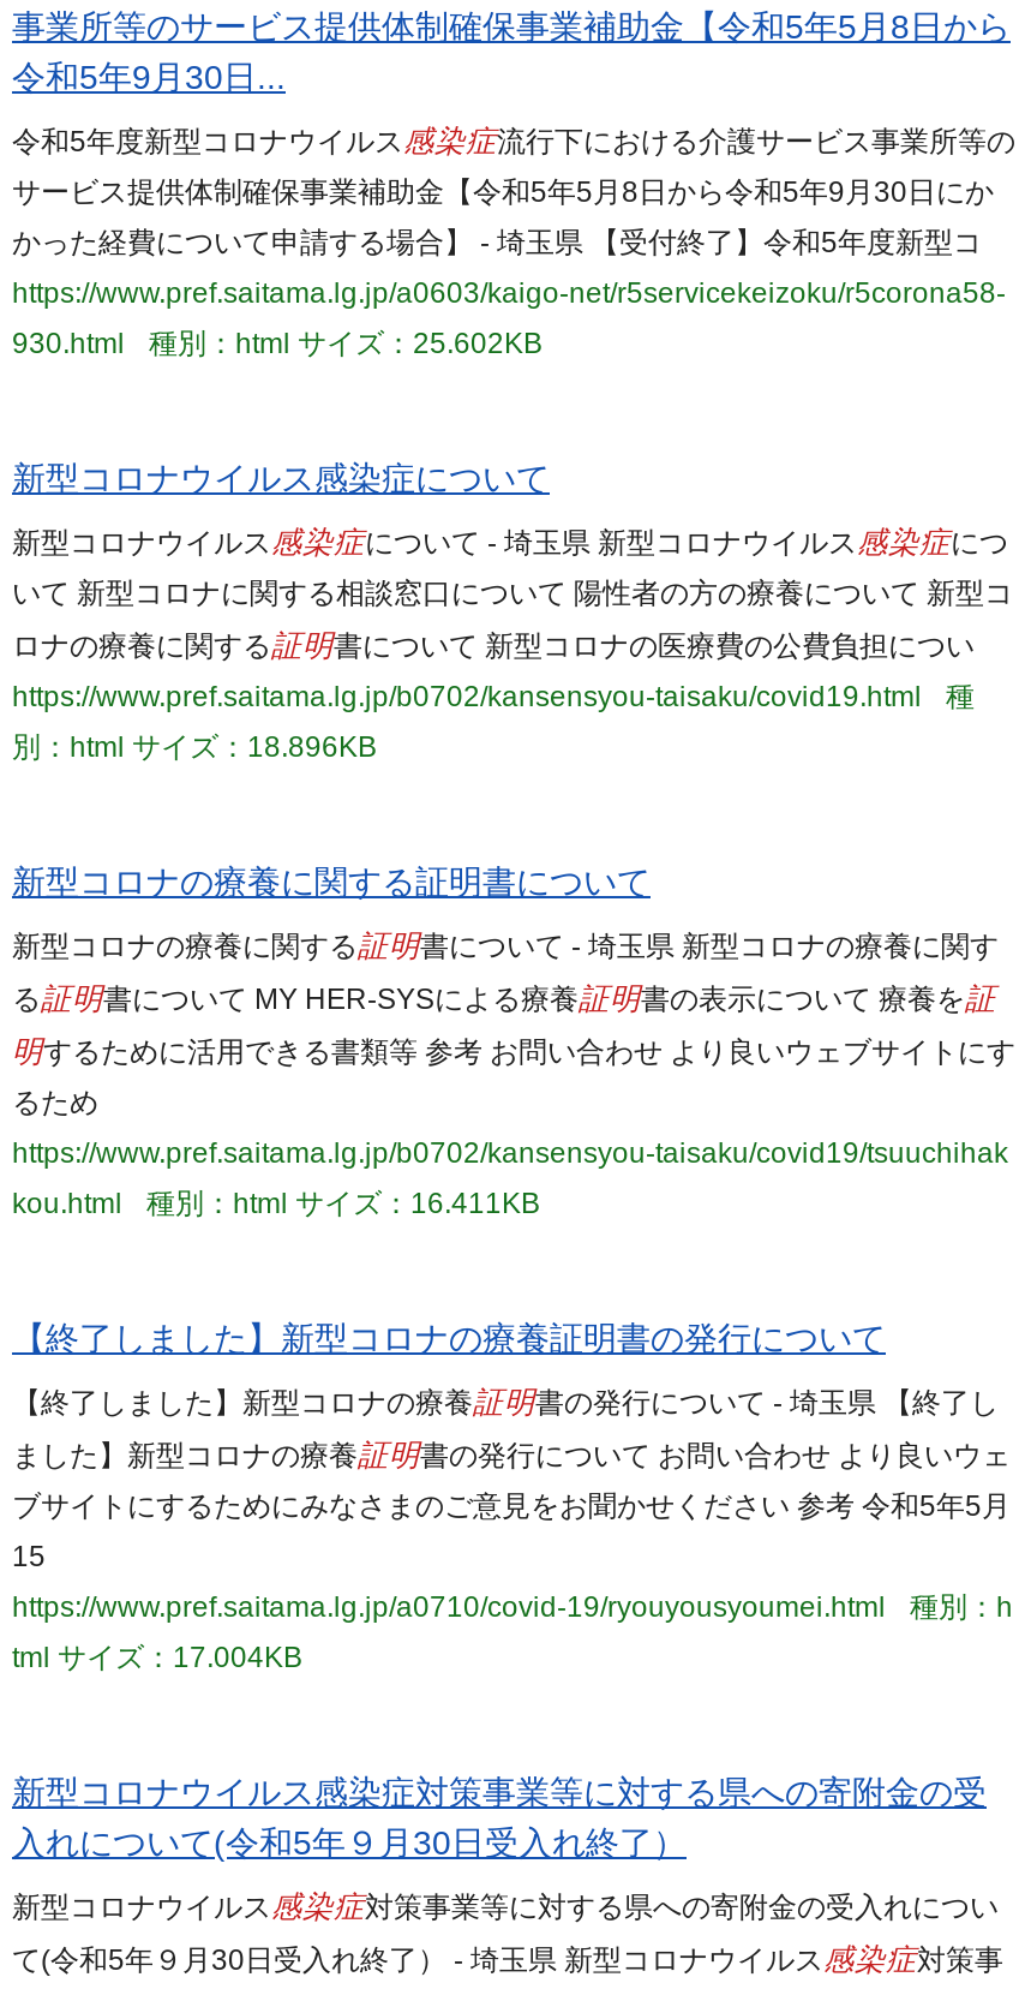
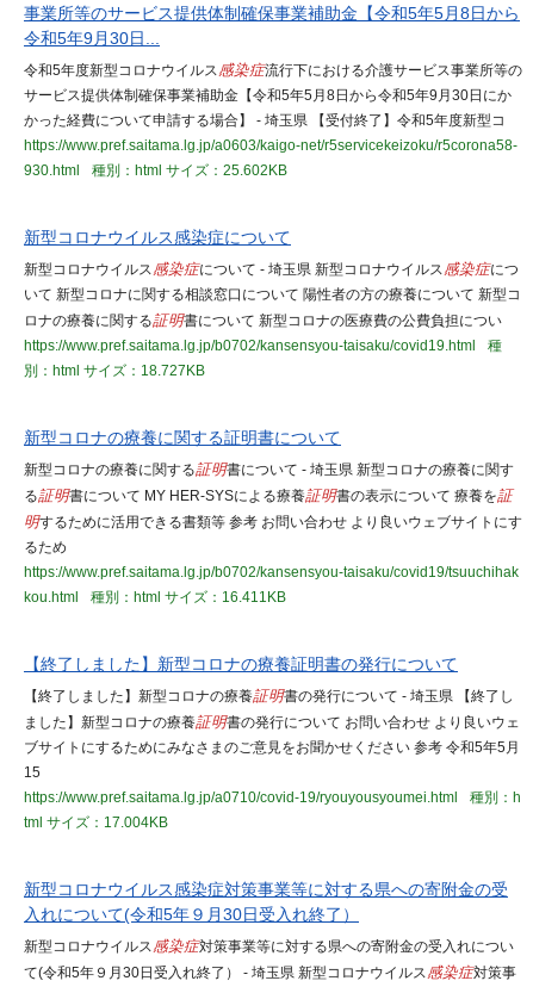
- 別：htmlサイズ：18.896KB
+ 別：htmlサイズ：18.727KB
